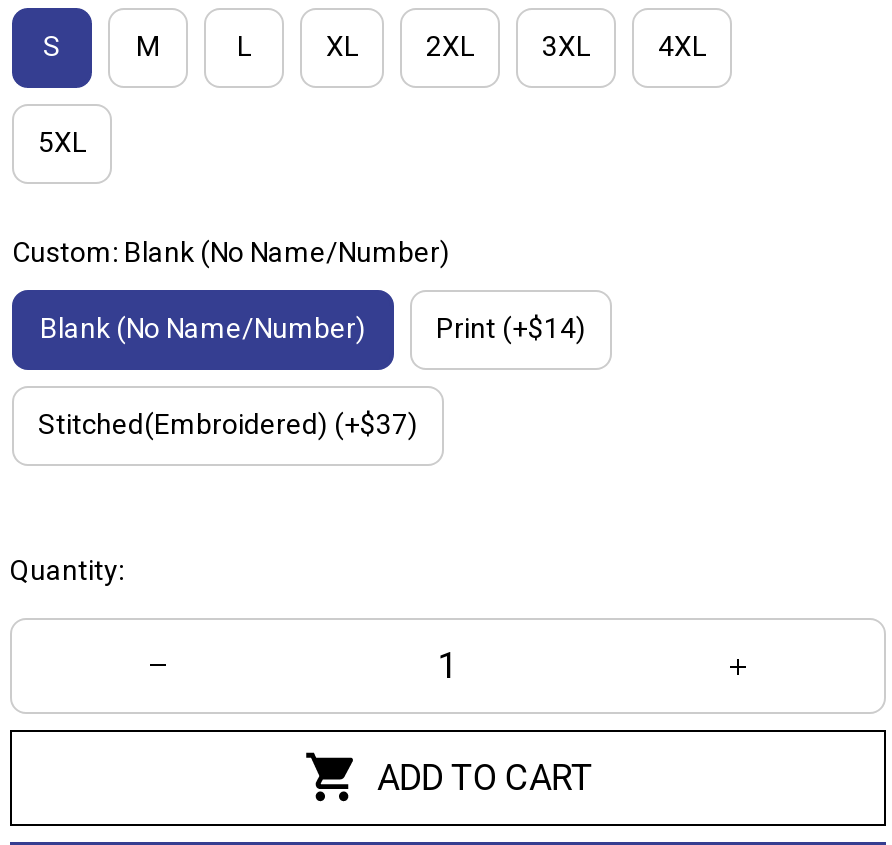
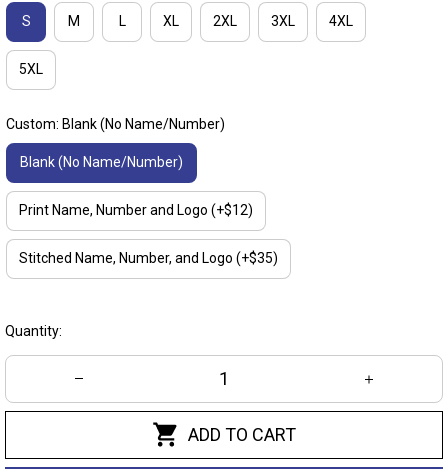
- Print (+$14)
+ Print Name, Number and Logo (+$12)

- Stitched(Embroidered) (+$37)
+ Stitched Name, Number, and Logo (+$35)
